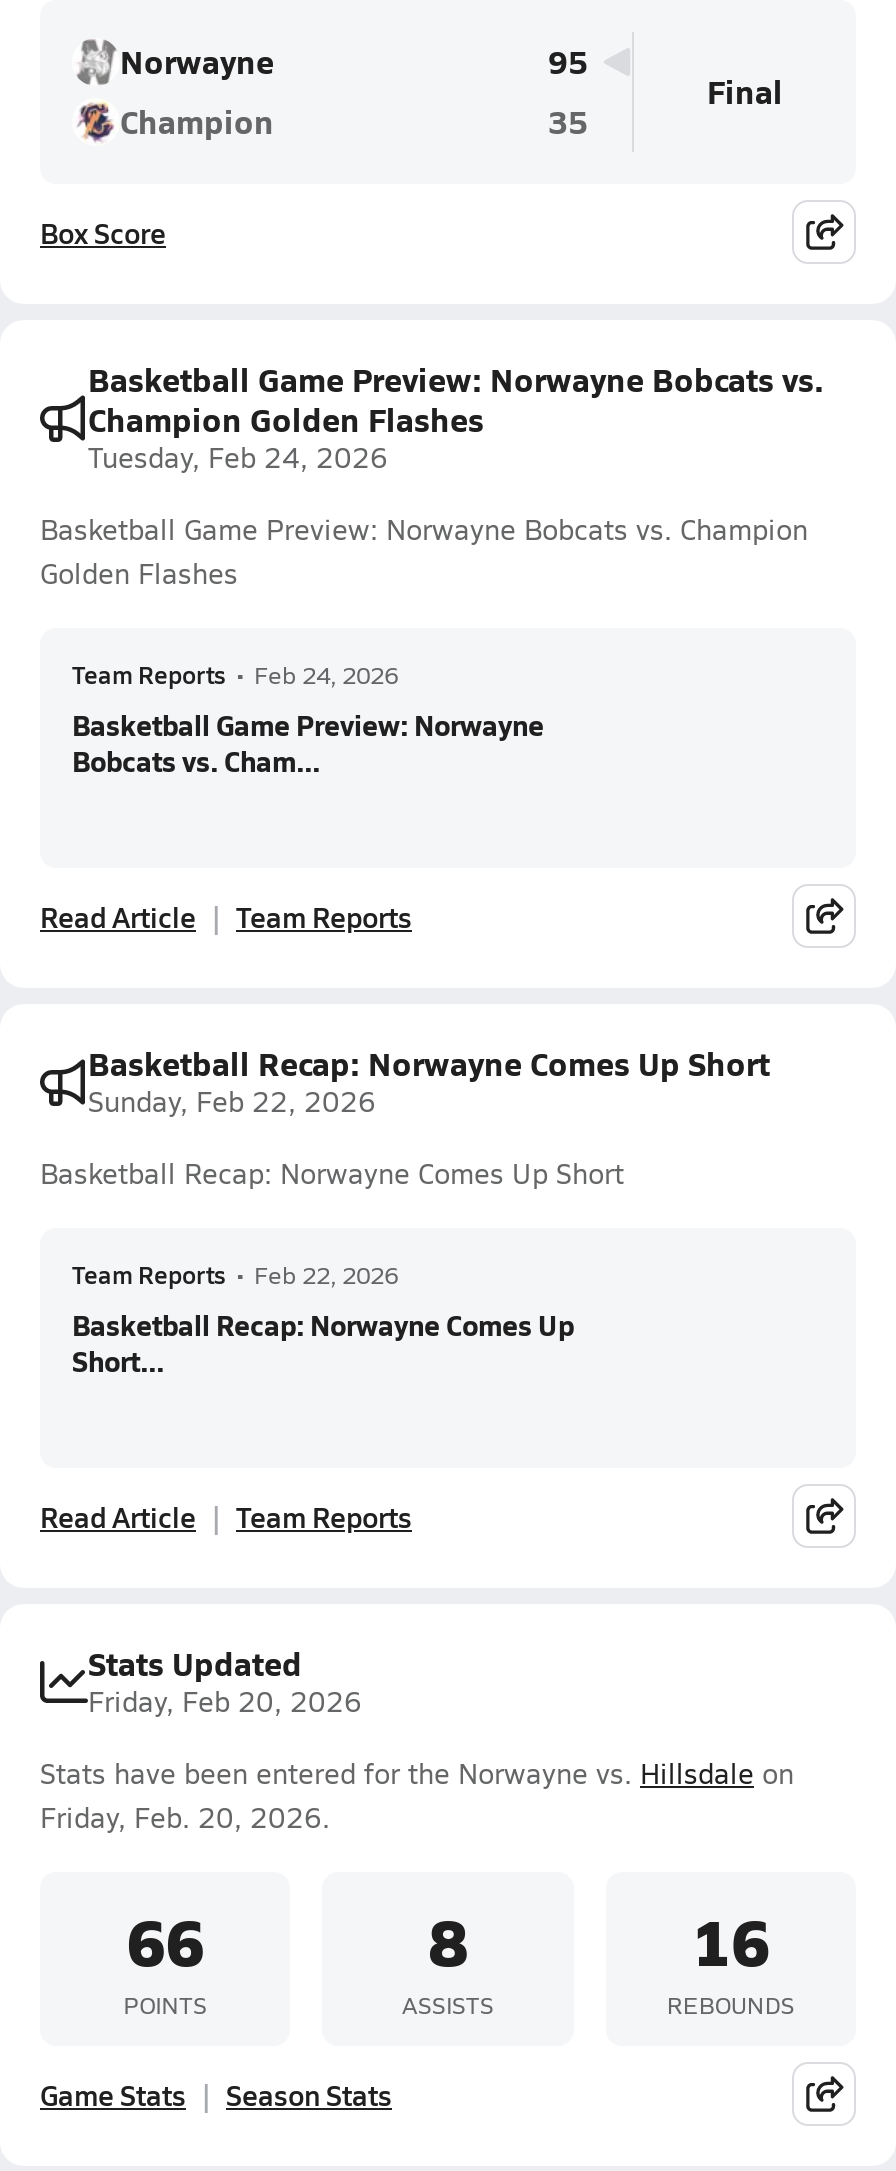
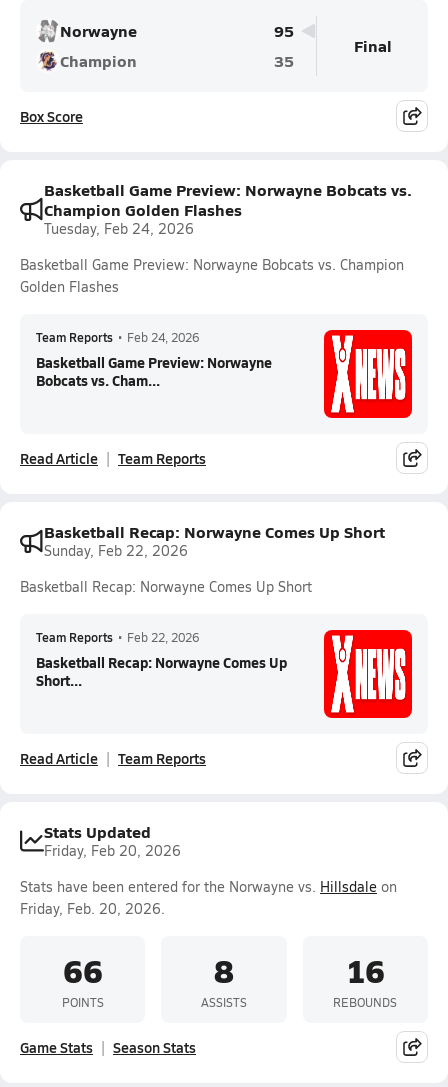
+ [image]

+ [image]
